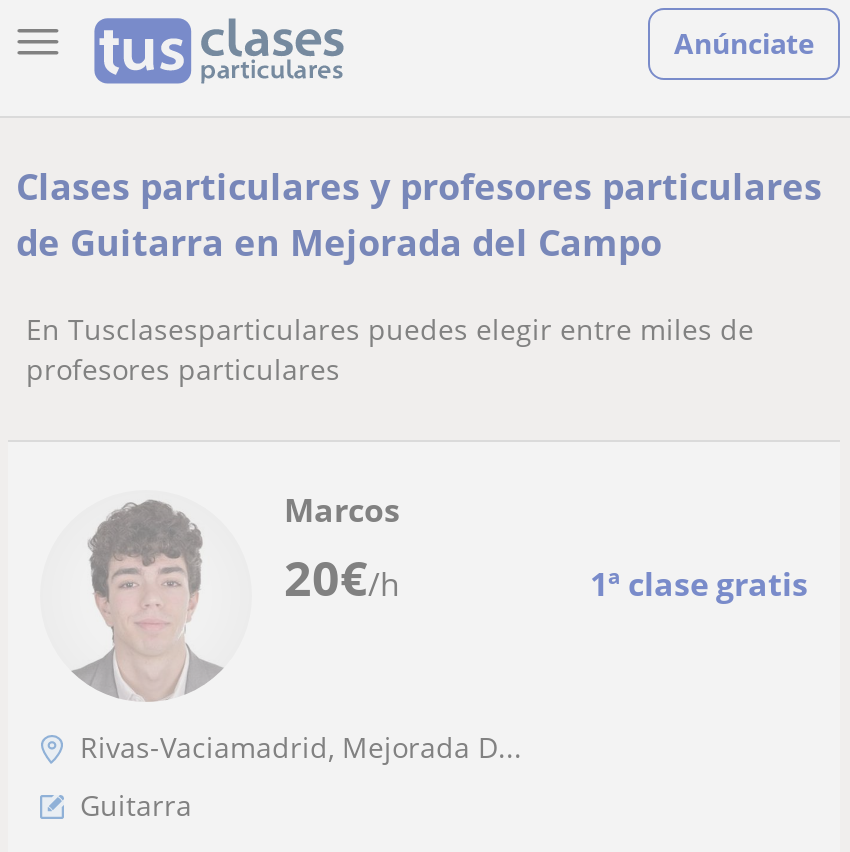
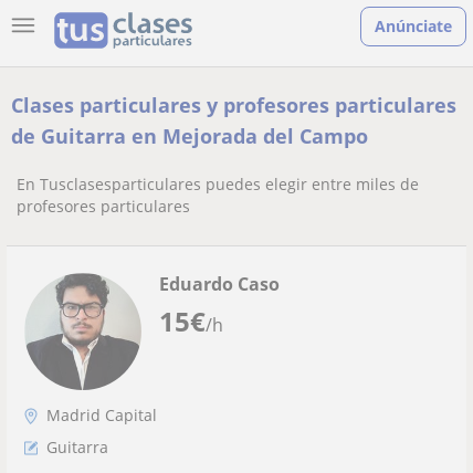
- [image]
- Rivas-Vaciamadrid, Mejorada D...
+ [image]
+ Madrid Capital

- Marcos
+ Eduardo Caso

- 20€/h
- 1ª clase gratis
+ 15€/h
